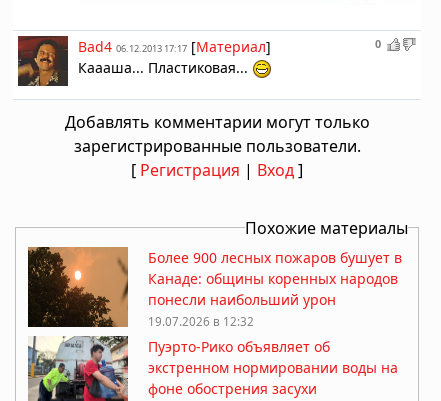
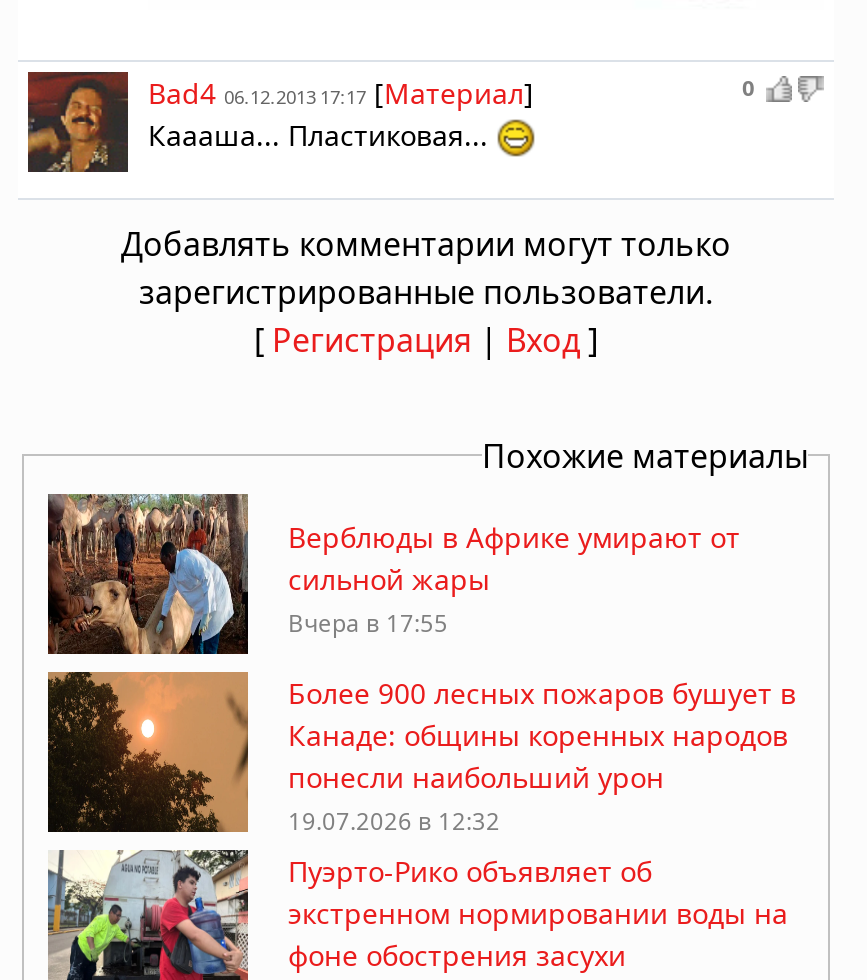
+ [image]
+ Верблюды в Африке умирают от
+ сильной жары
+ Вчера в 17:55
